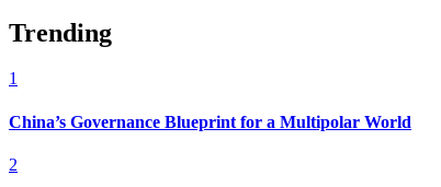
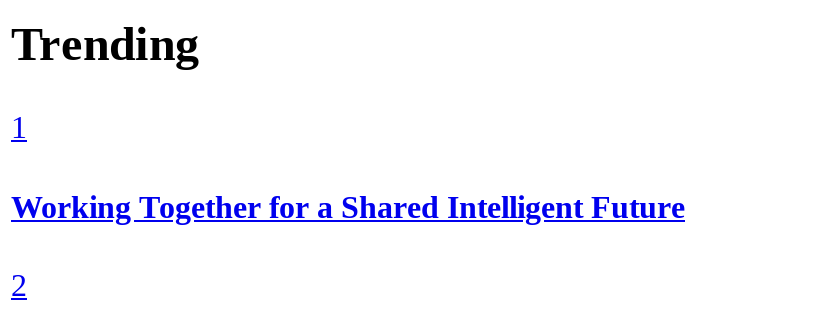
- China’s Governance Blueprint for a Multipolar World
+ Working Together for a Shared Intelligent Future
